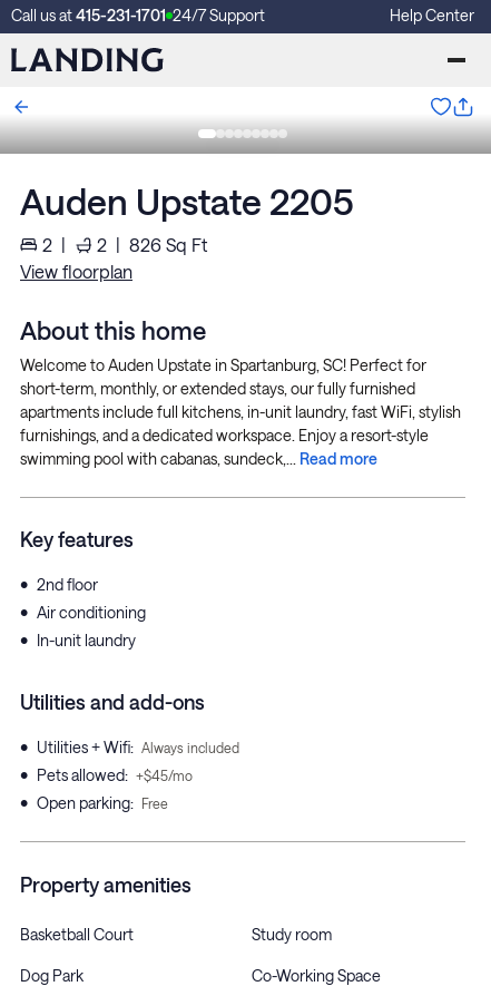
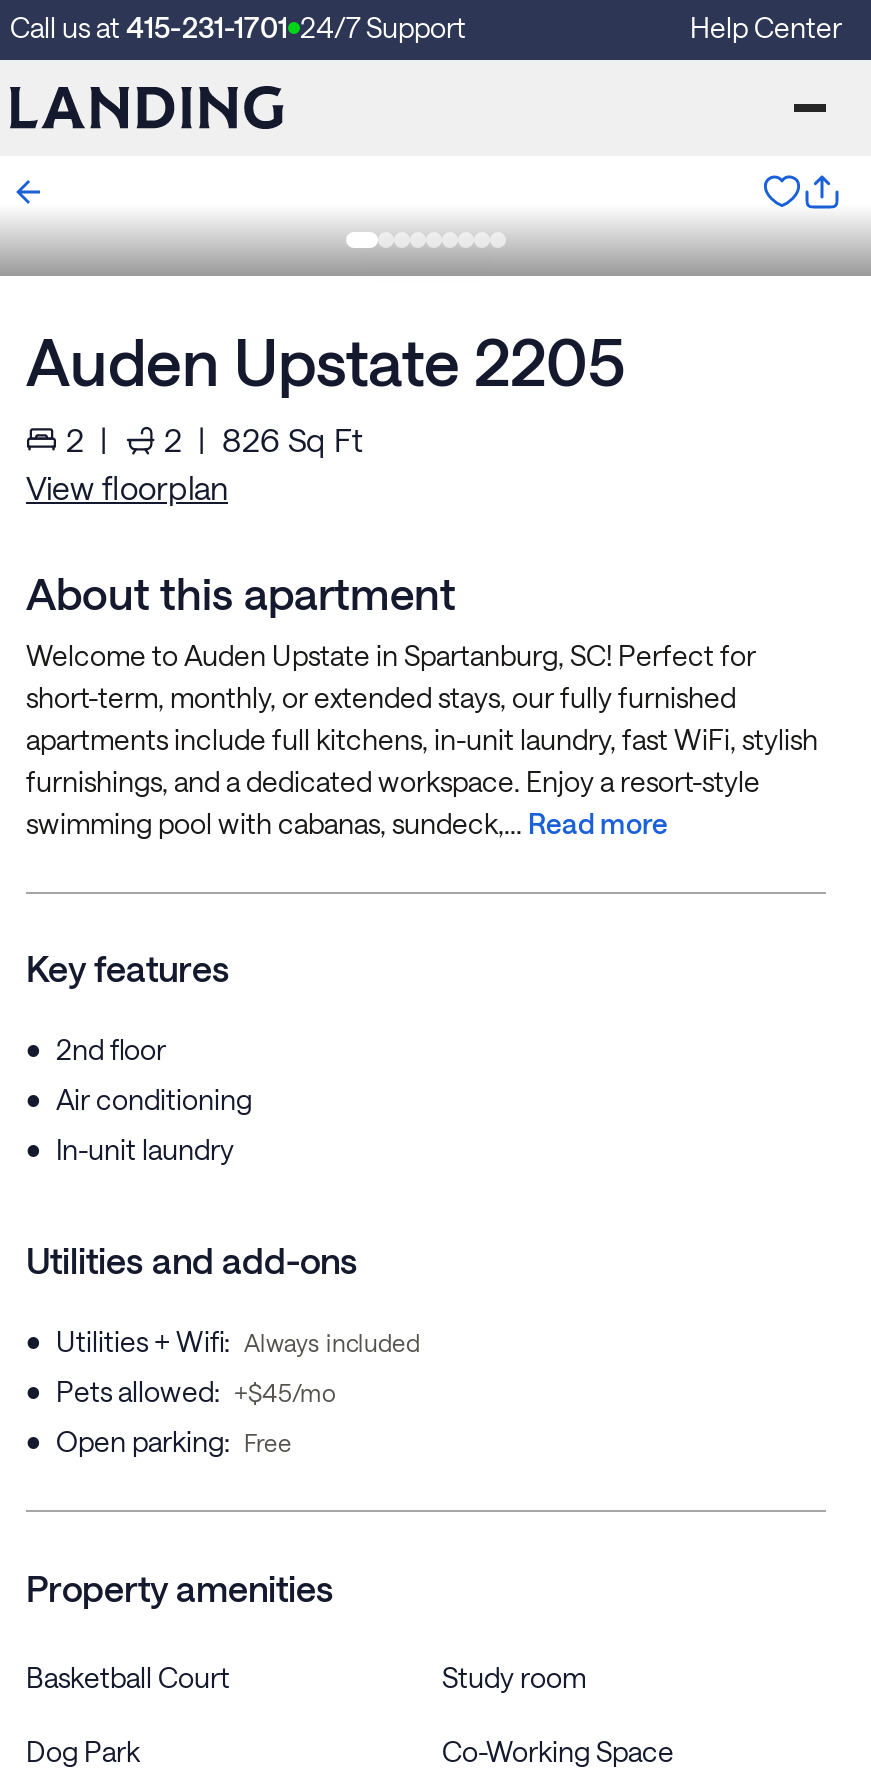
- About this home
+ About this apartment
